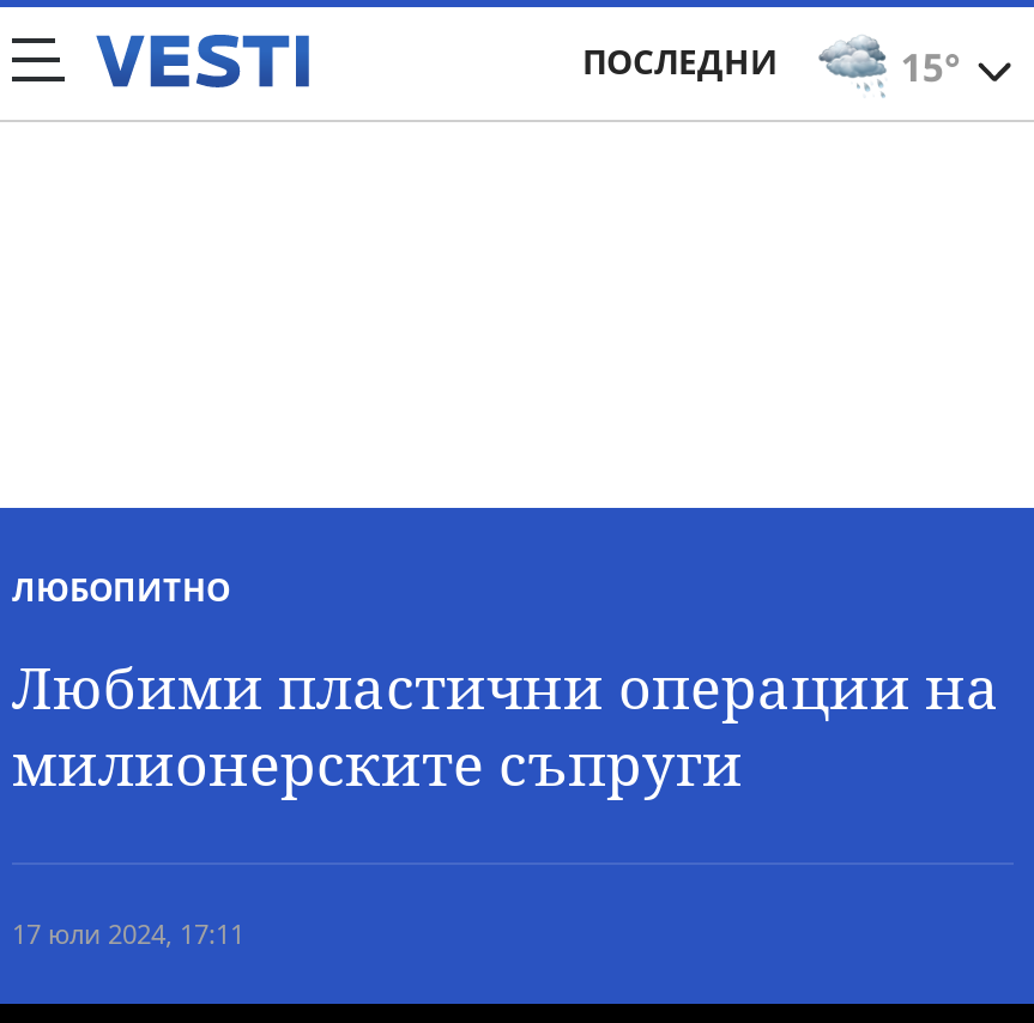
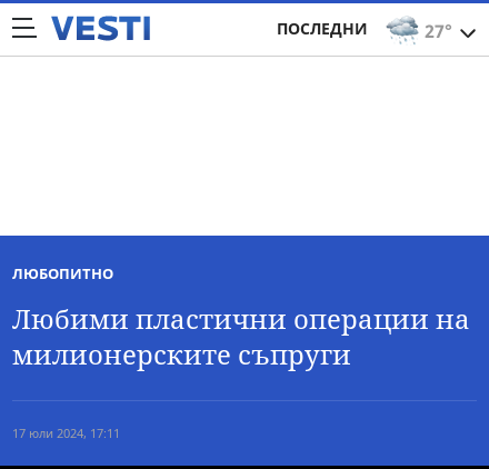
- 15°
+ 27°
